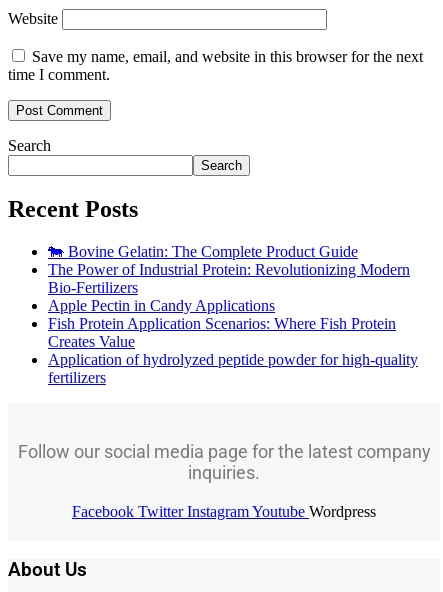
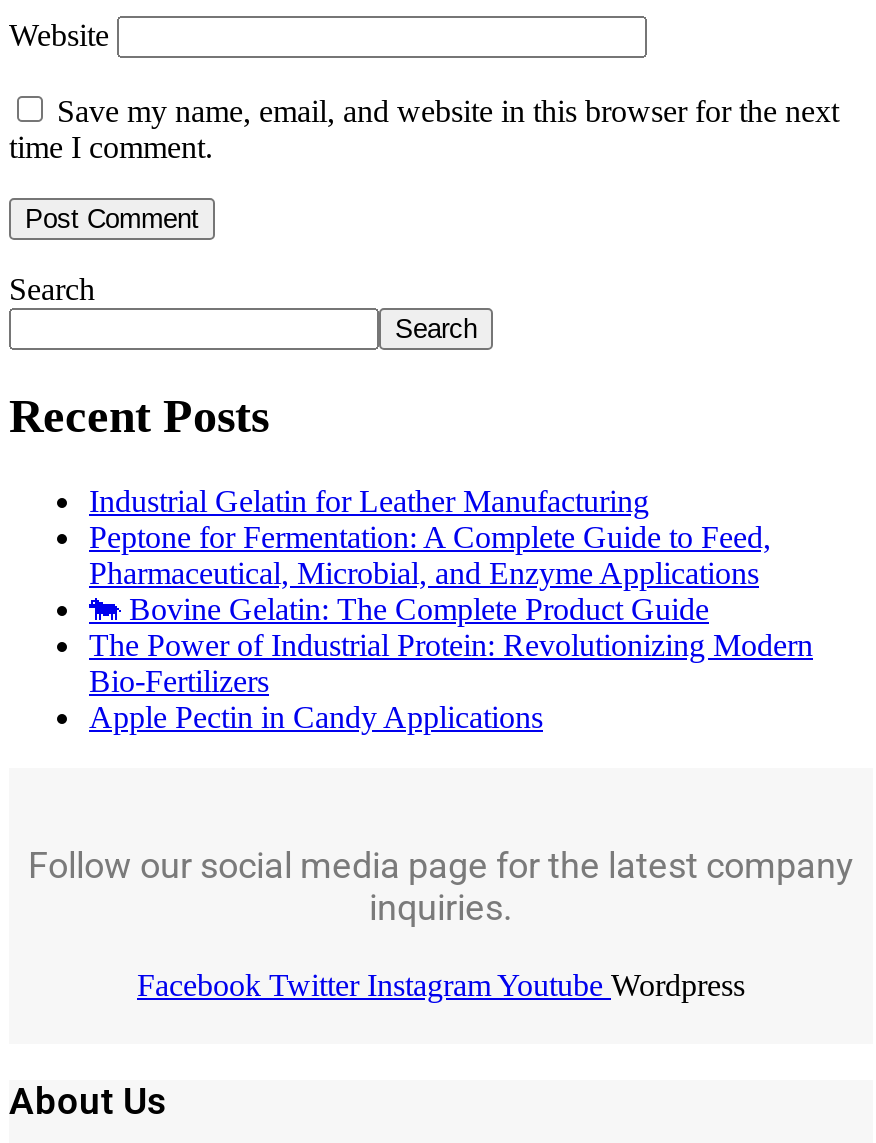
+ Industrial Gelatin for Leather Manufacturing
+ Peptone for Fermentation: A Complete Guide to Feed,
+ Pharmaceutical, Microbial, and Enzyme Applications

moved down: The Power of Industrial Protein: Revolutionizing Modern | Bio-Fertilizers | Apple Pectin in Candy Applications

- Fish Protein Application Scenarios: Where Fish Protein
- Creates Value
- Application of hydrolyzed peptide powder for high-quality
- fertilizers
